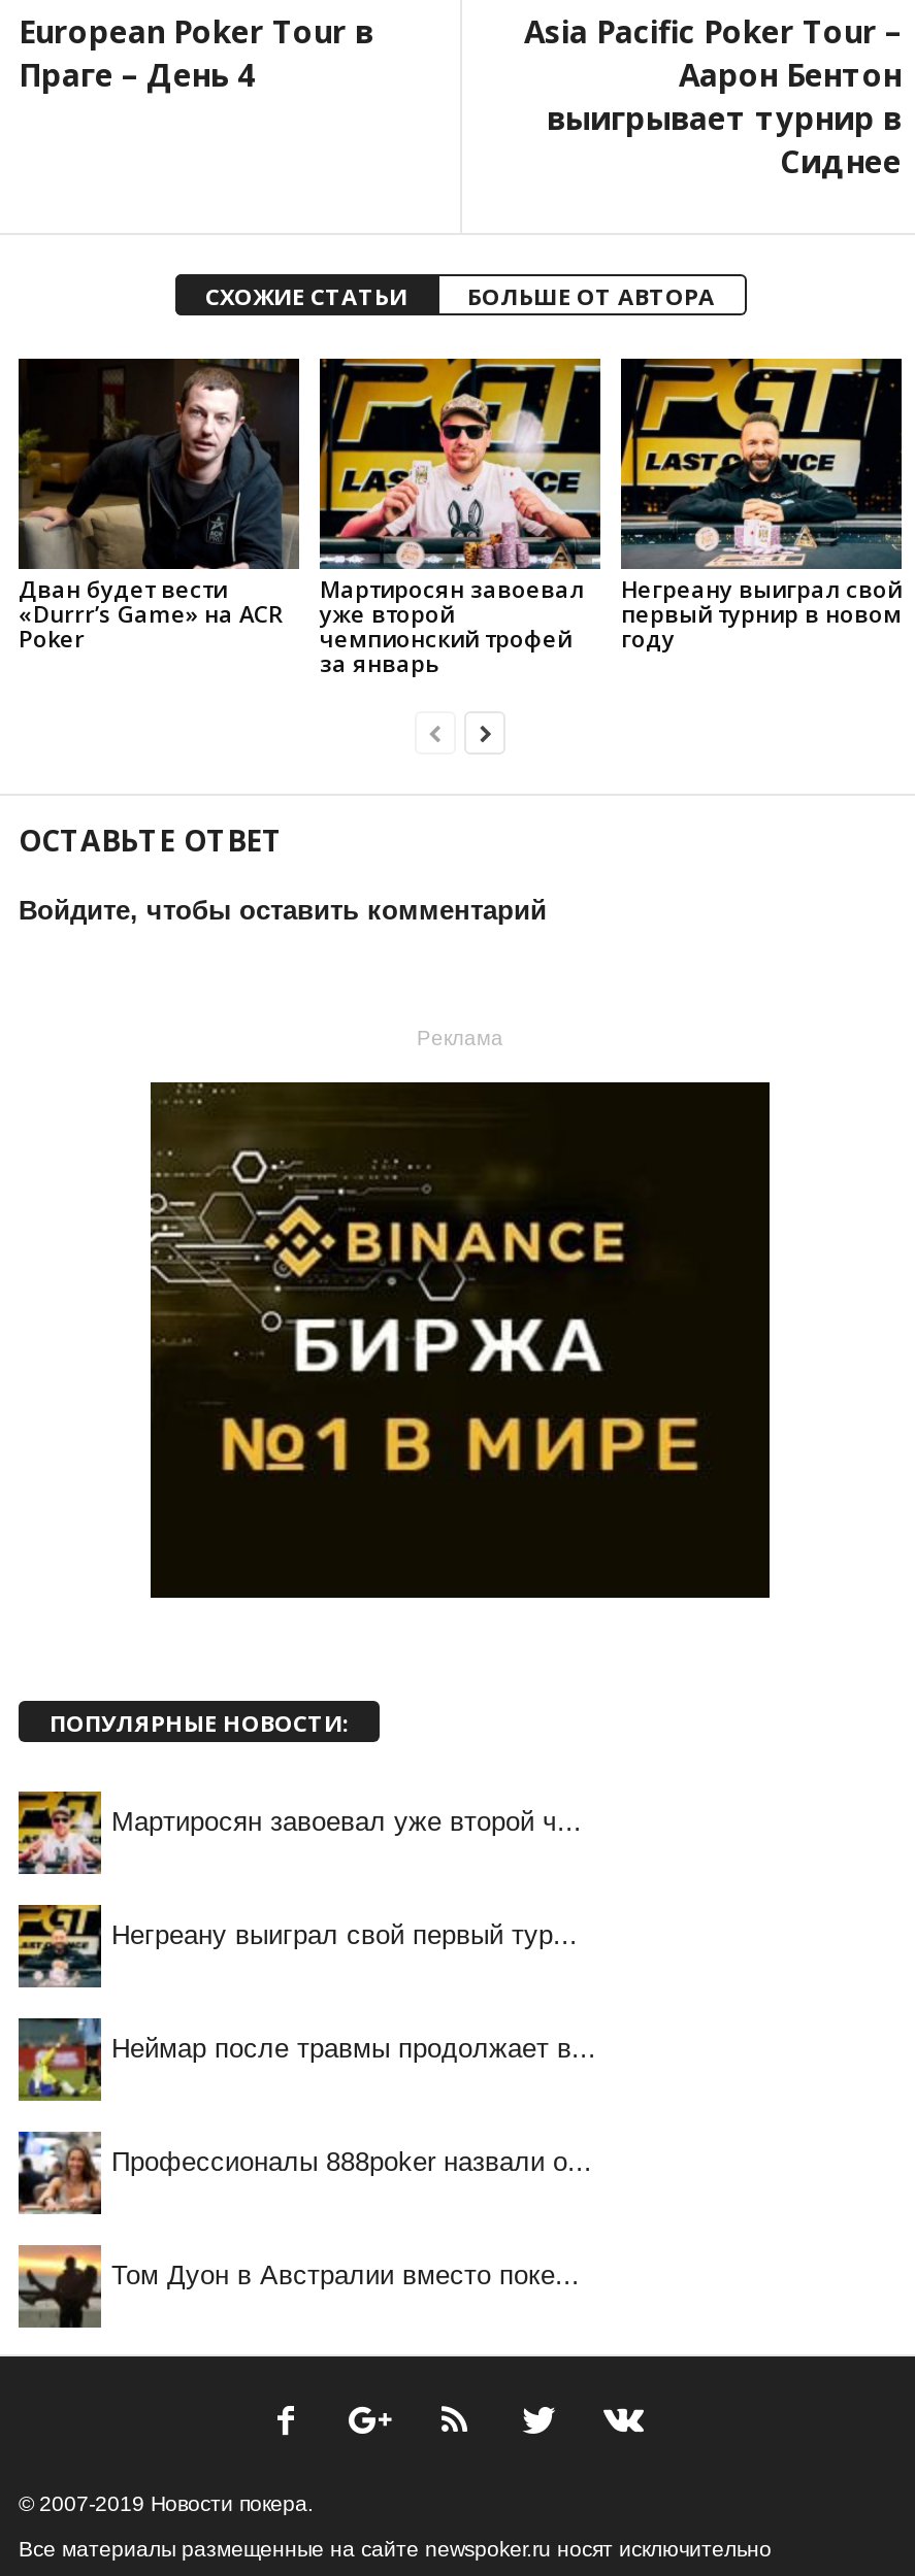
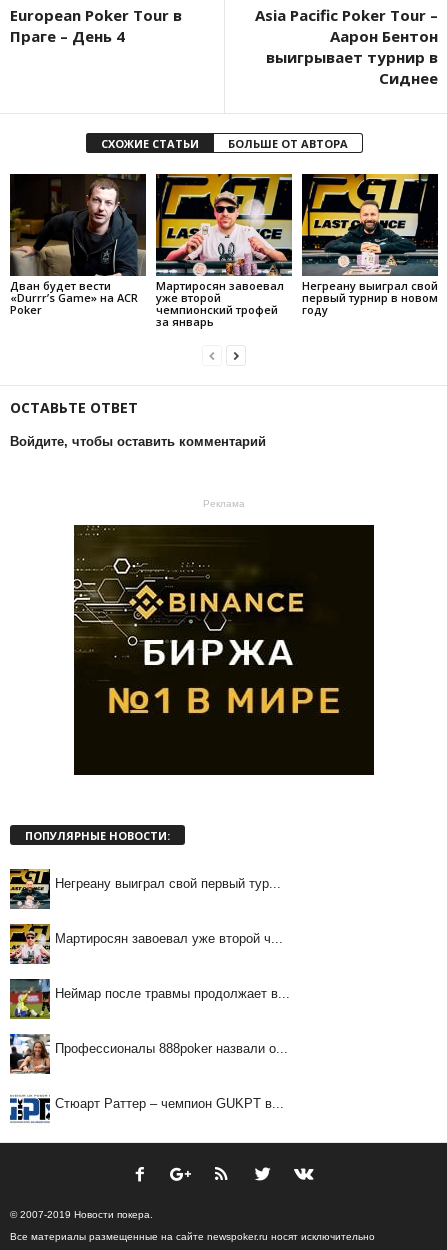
moved down: [image] | Мартиросян завоевал уже второй ч...

moved up: [image] | Негреану выиграл свой первый тур...

- [image]
- Том Дуон в Австралии вместо поке...
+ [image]
+ Стюарт Раттер – чемпион GUKPT в...
